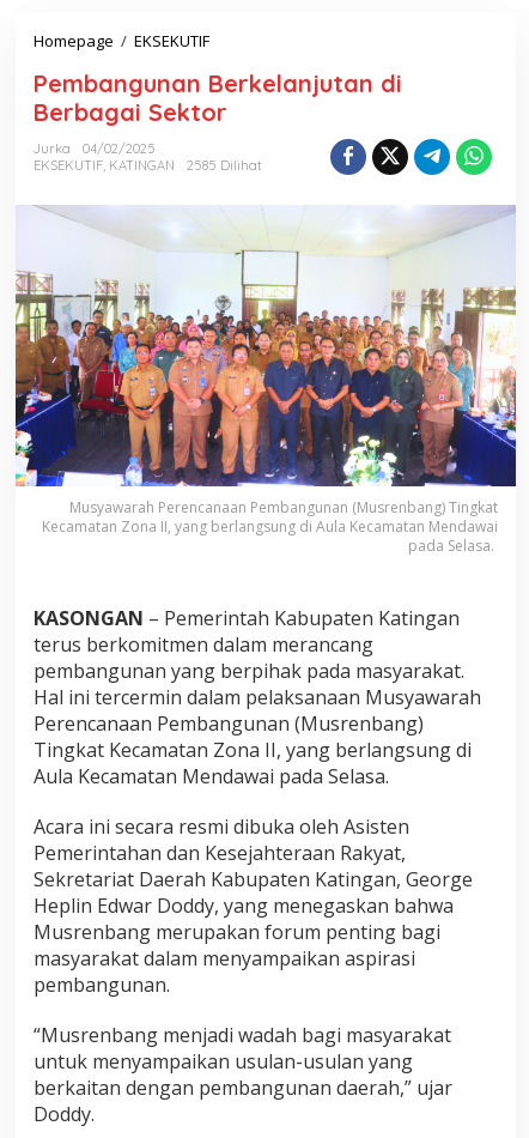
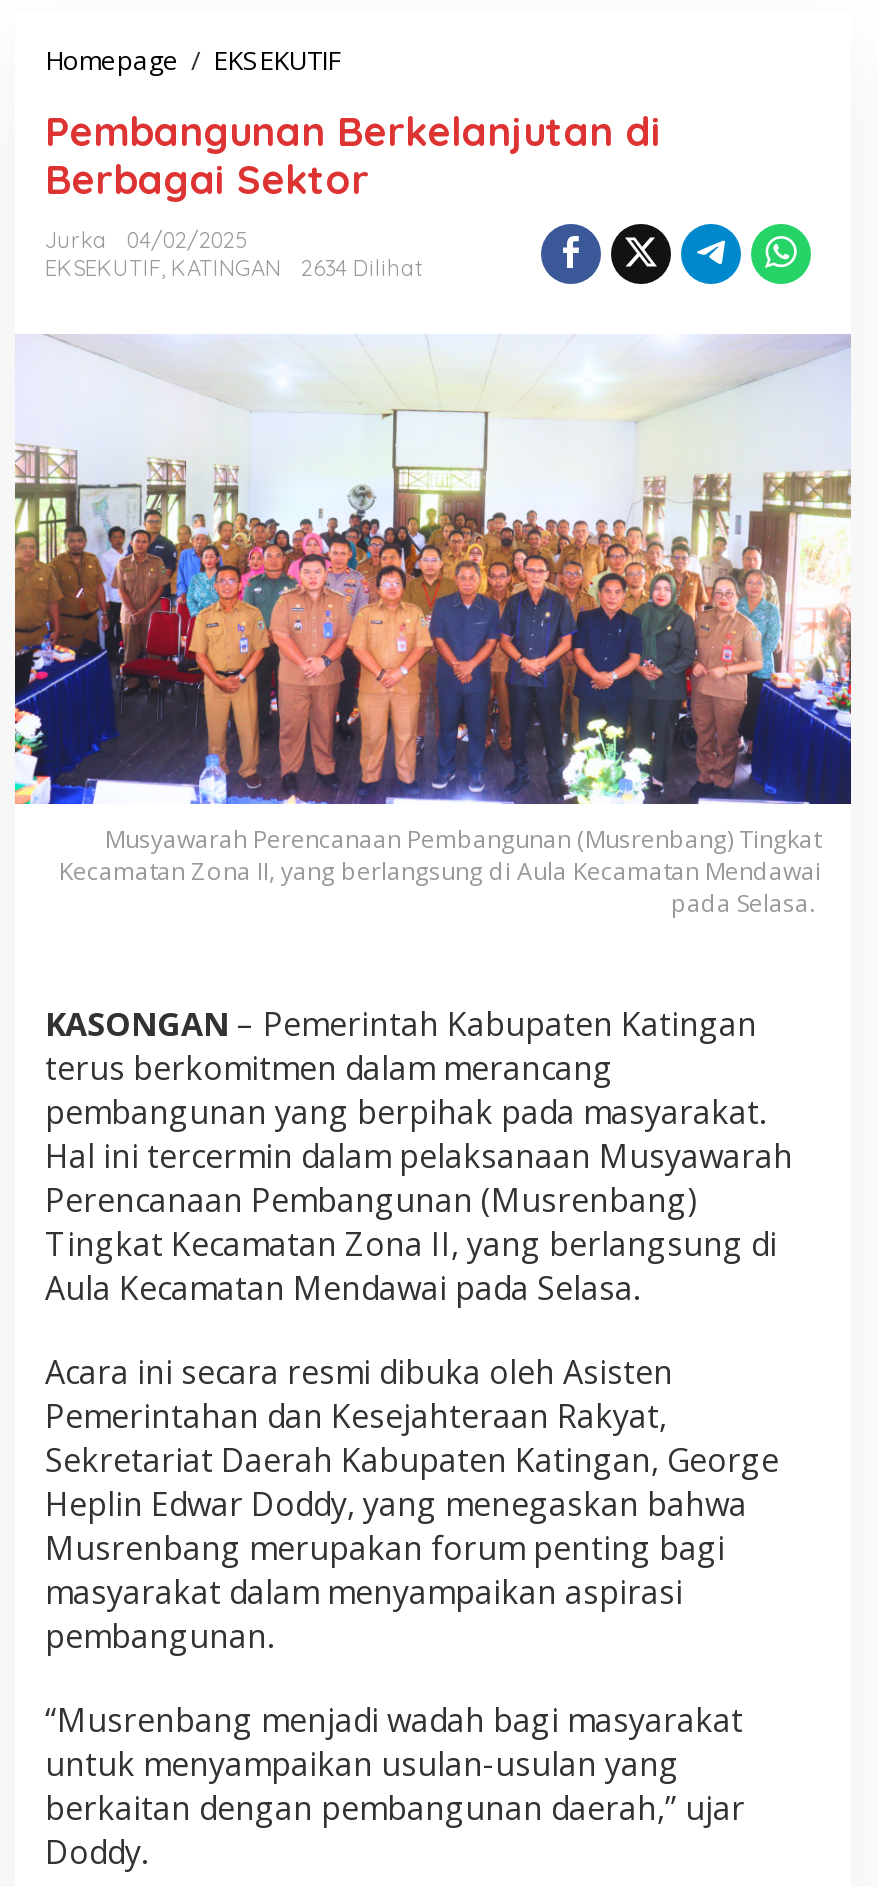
- EKSEKUTIF, KATINGAN 2585 Dilihat
+ EKSEKUTIF, KATINGAN 2634 Dilihat
